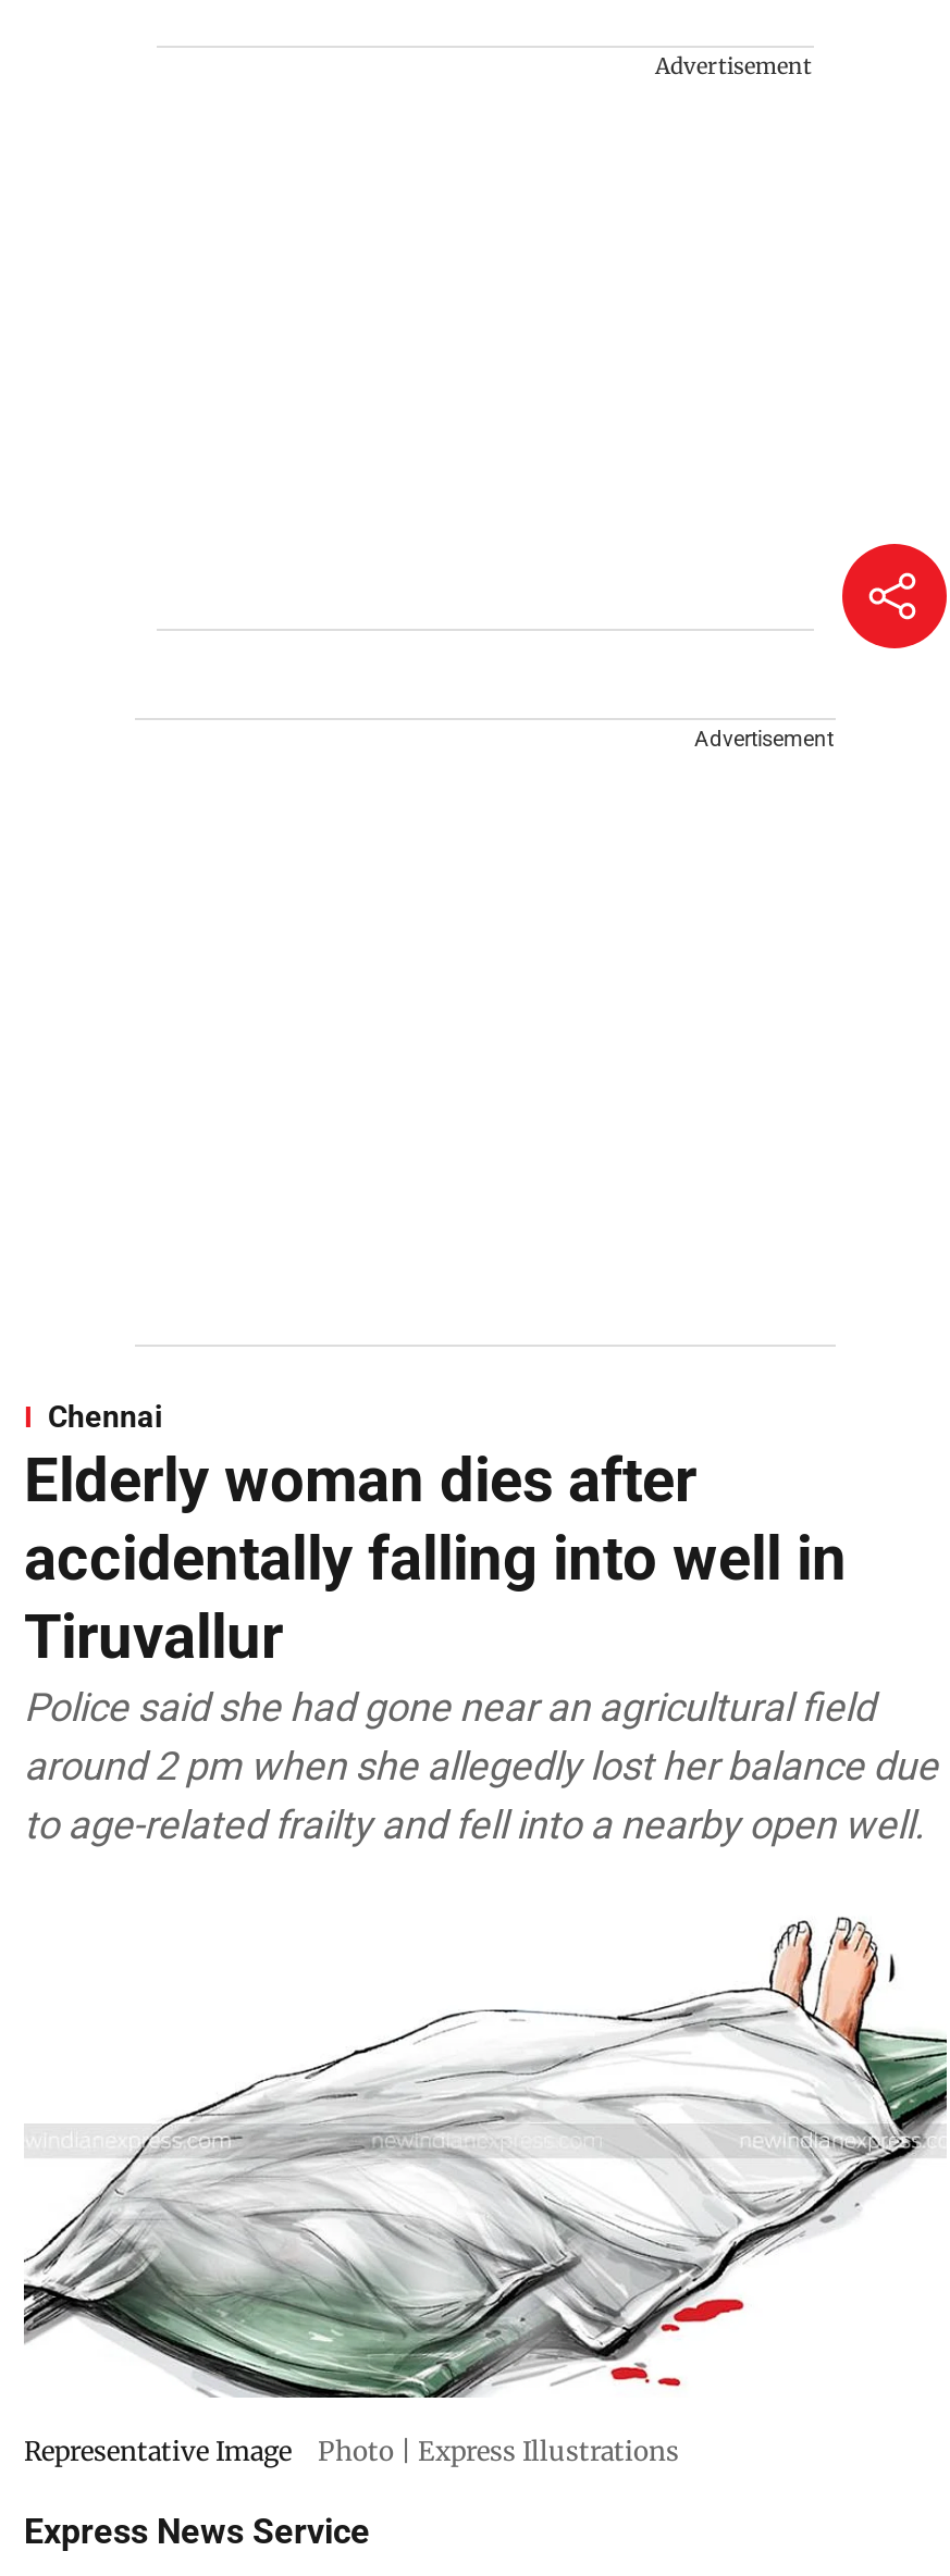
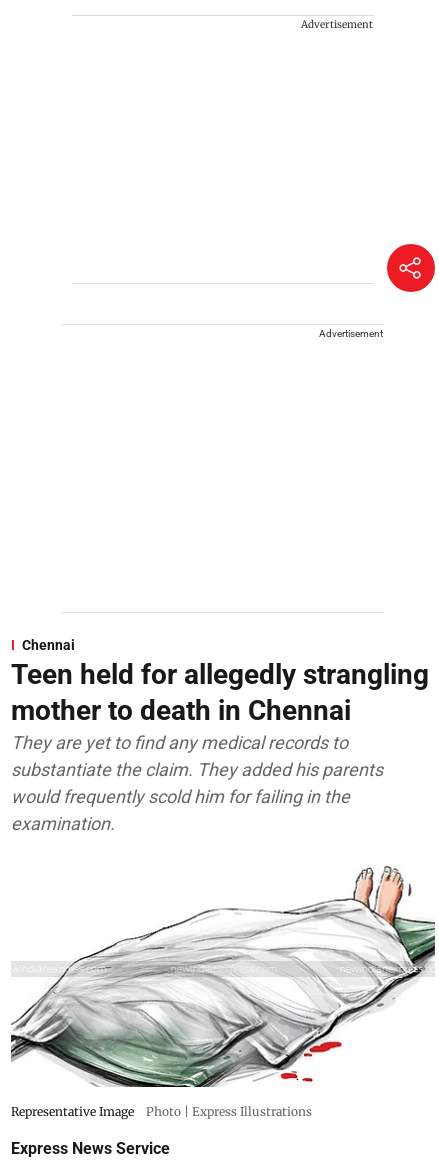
- Elderly woman dies after
- accidentally falling into well in
- Tiruvallur
- Police said she had gone near an agricultural field
- around 2 pm when she allegedly lost her balance due
- to age-related frailty and fell into a nearby open well.
+ Teen held for allegedly strangling
+ mother to death in Chennai
+ They are yet to find any medical records to
+ substantiate the claim. They added his parents
+ would frequently scold him for failing in the
+ examination.
